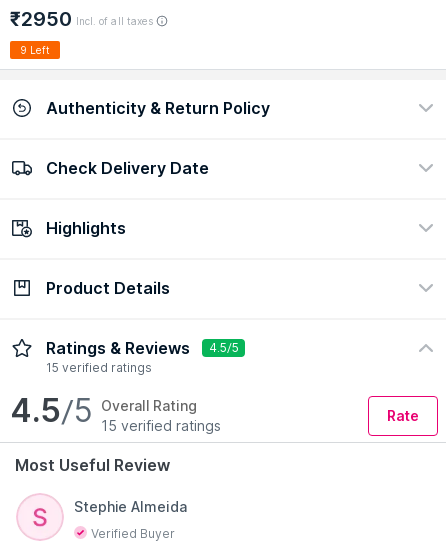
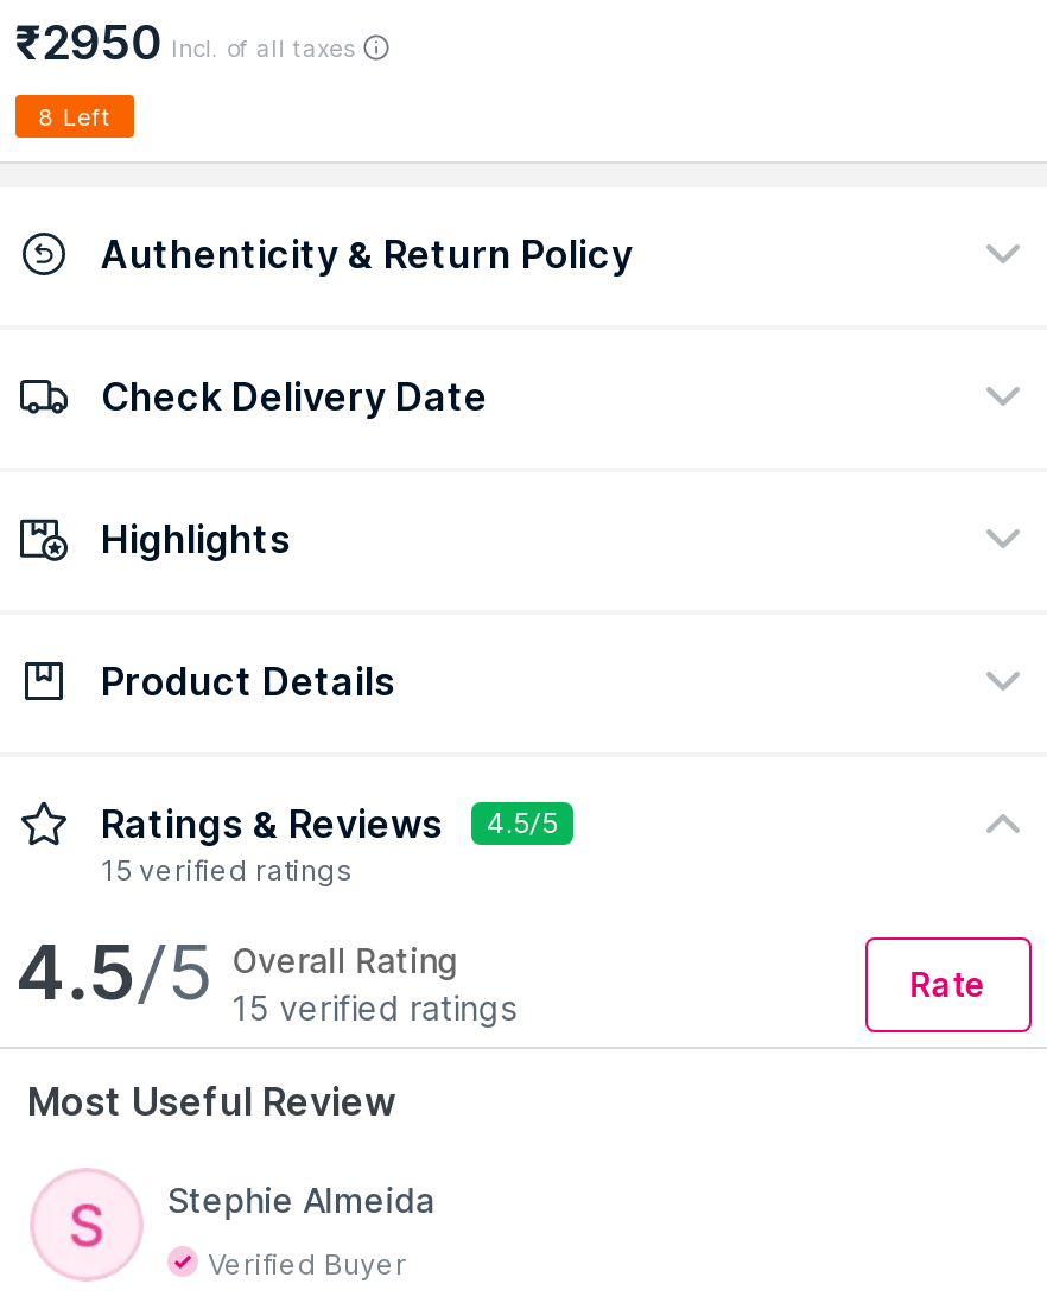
- 9 Left
+ 8 Left
